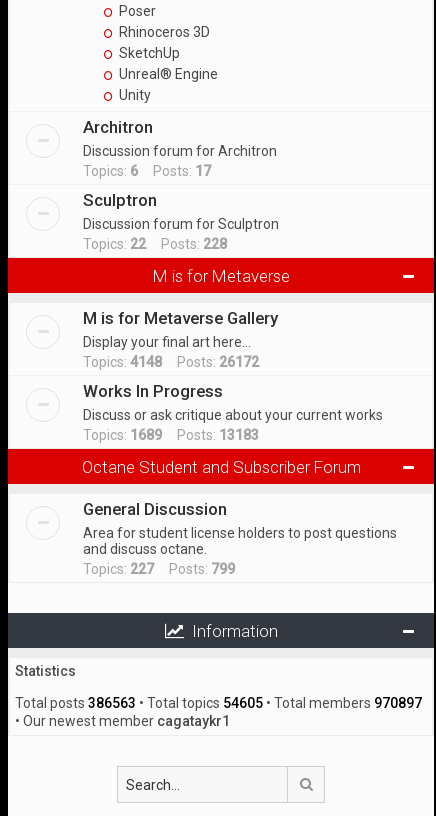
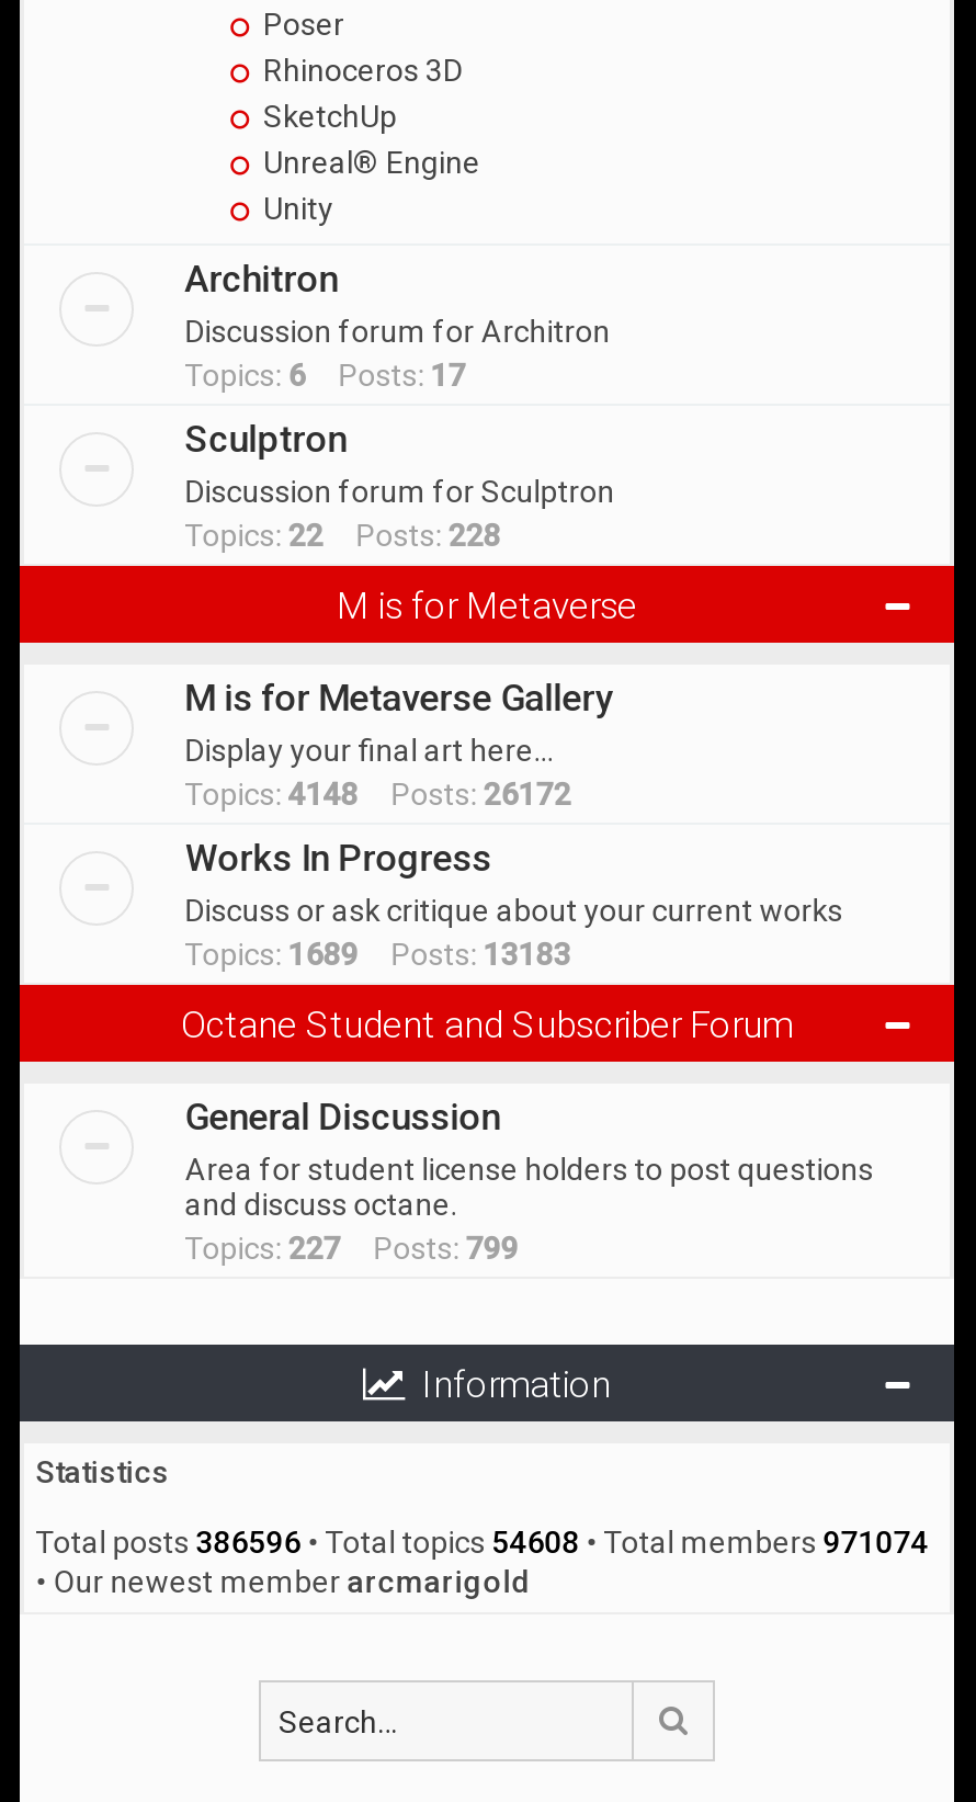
- Total posts 386563 • Total topics 54605 • Total members 970897
+ Total posts 386596 • Total topics 54608 • Total members 971074

- • Our newest member cagataykr1
+ • Our newest member arcmarigold
